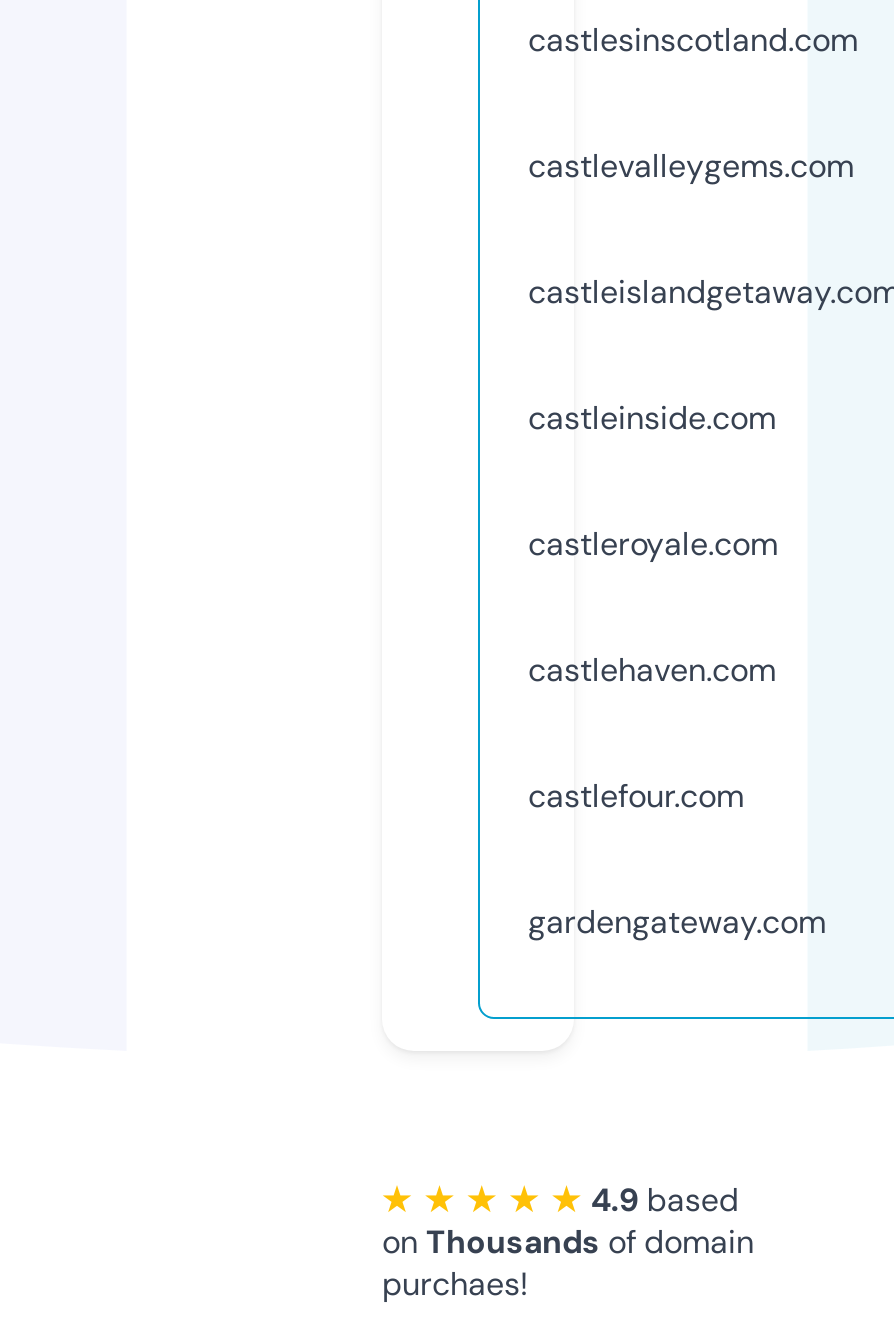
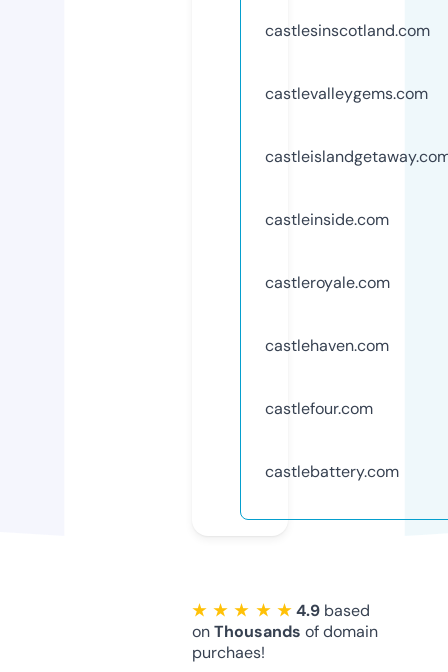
- gardengateway.com
+ castlebattery.com
